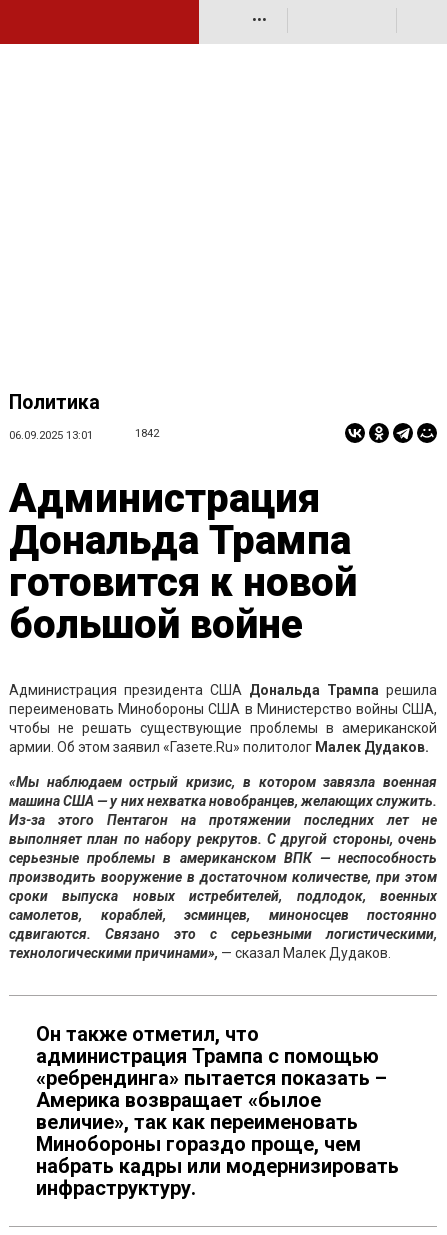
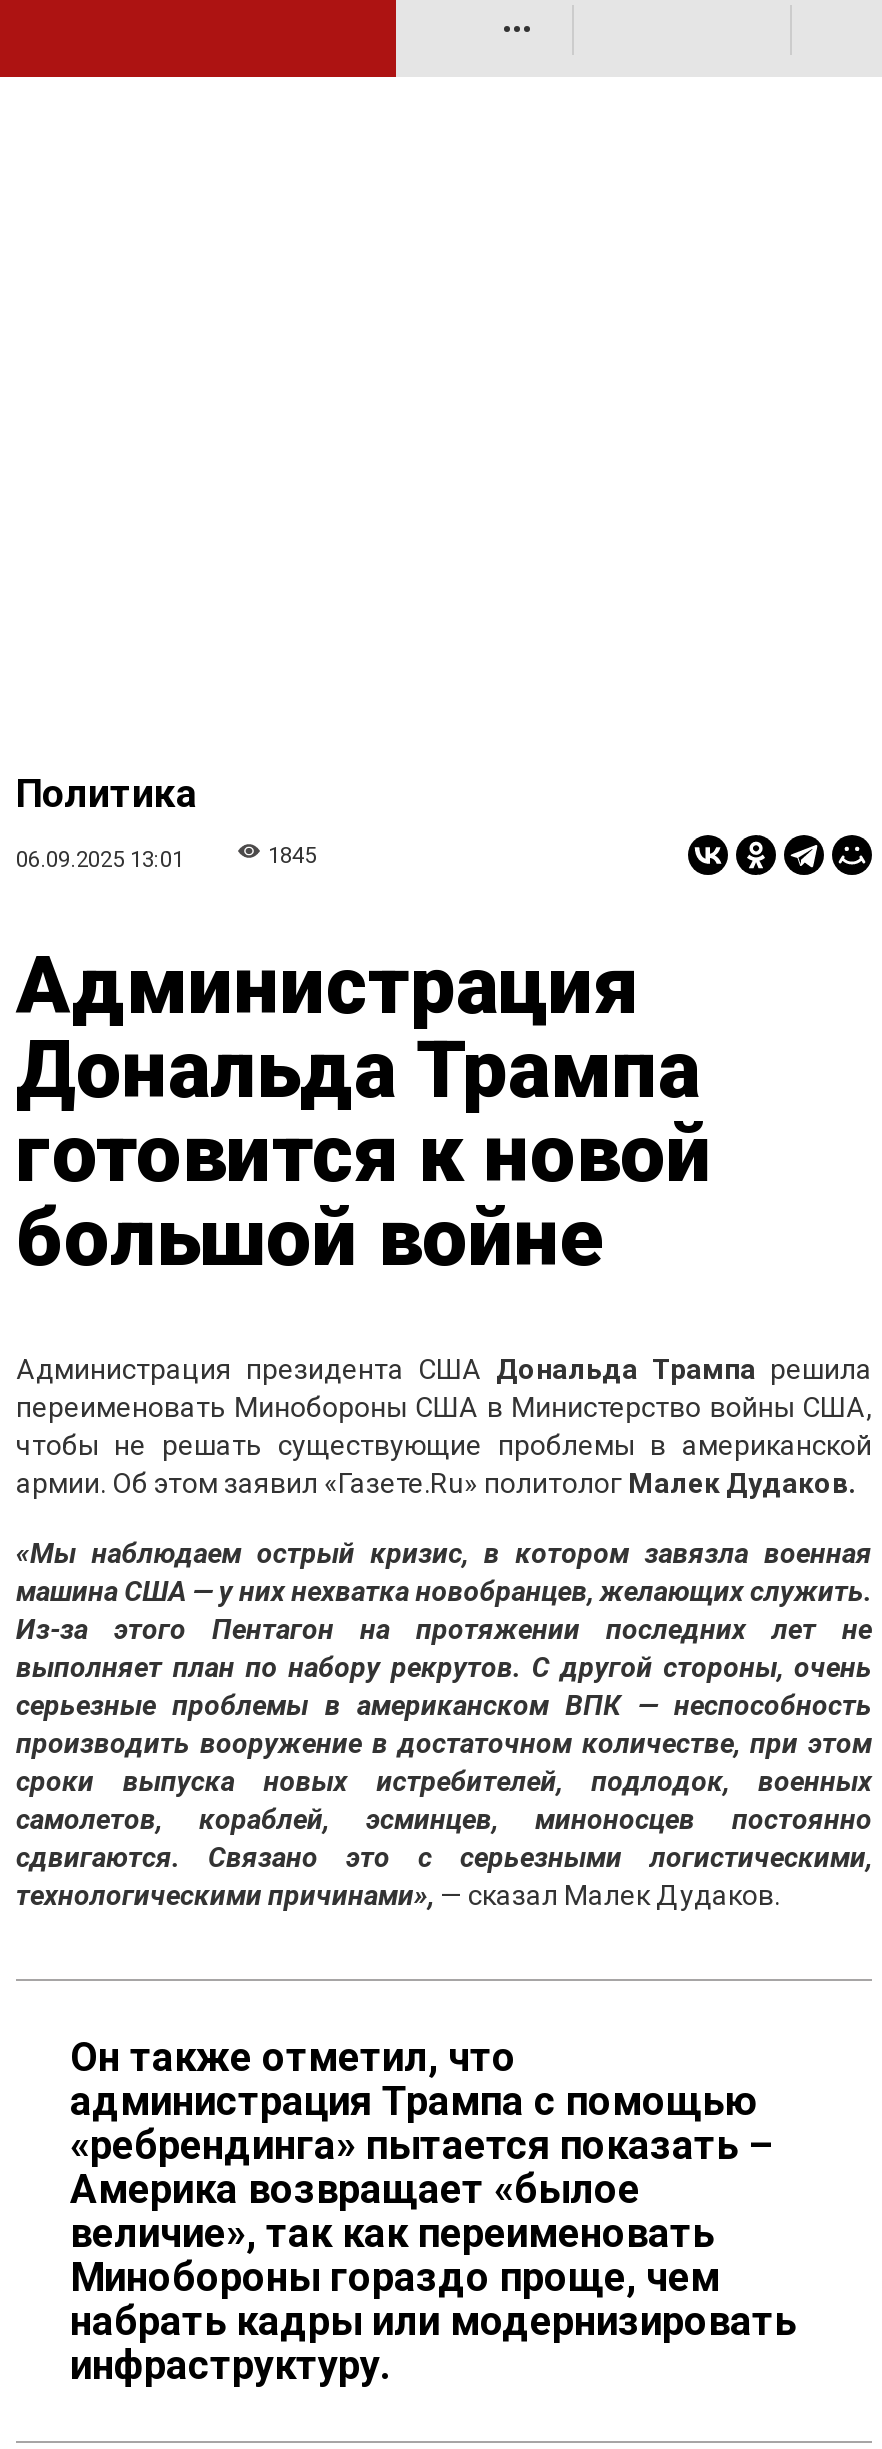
- 1842
+ 1845
